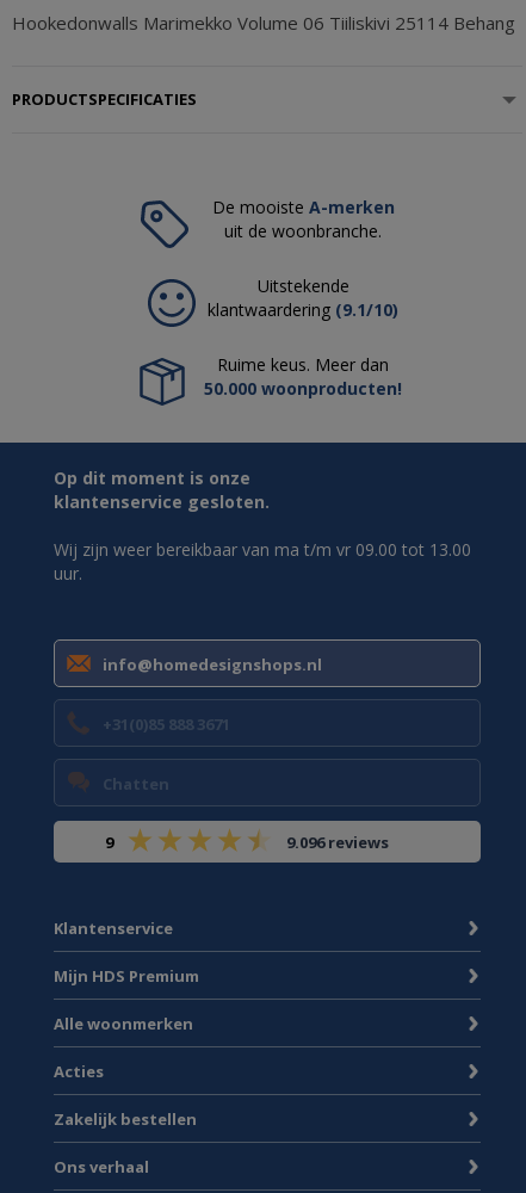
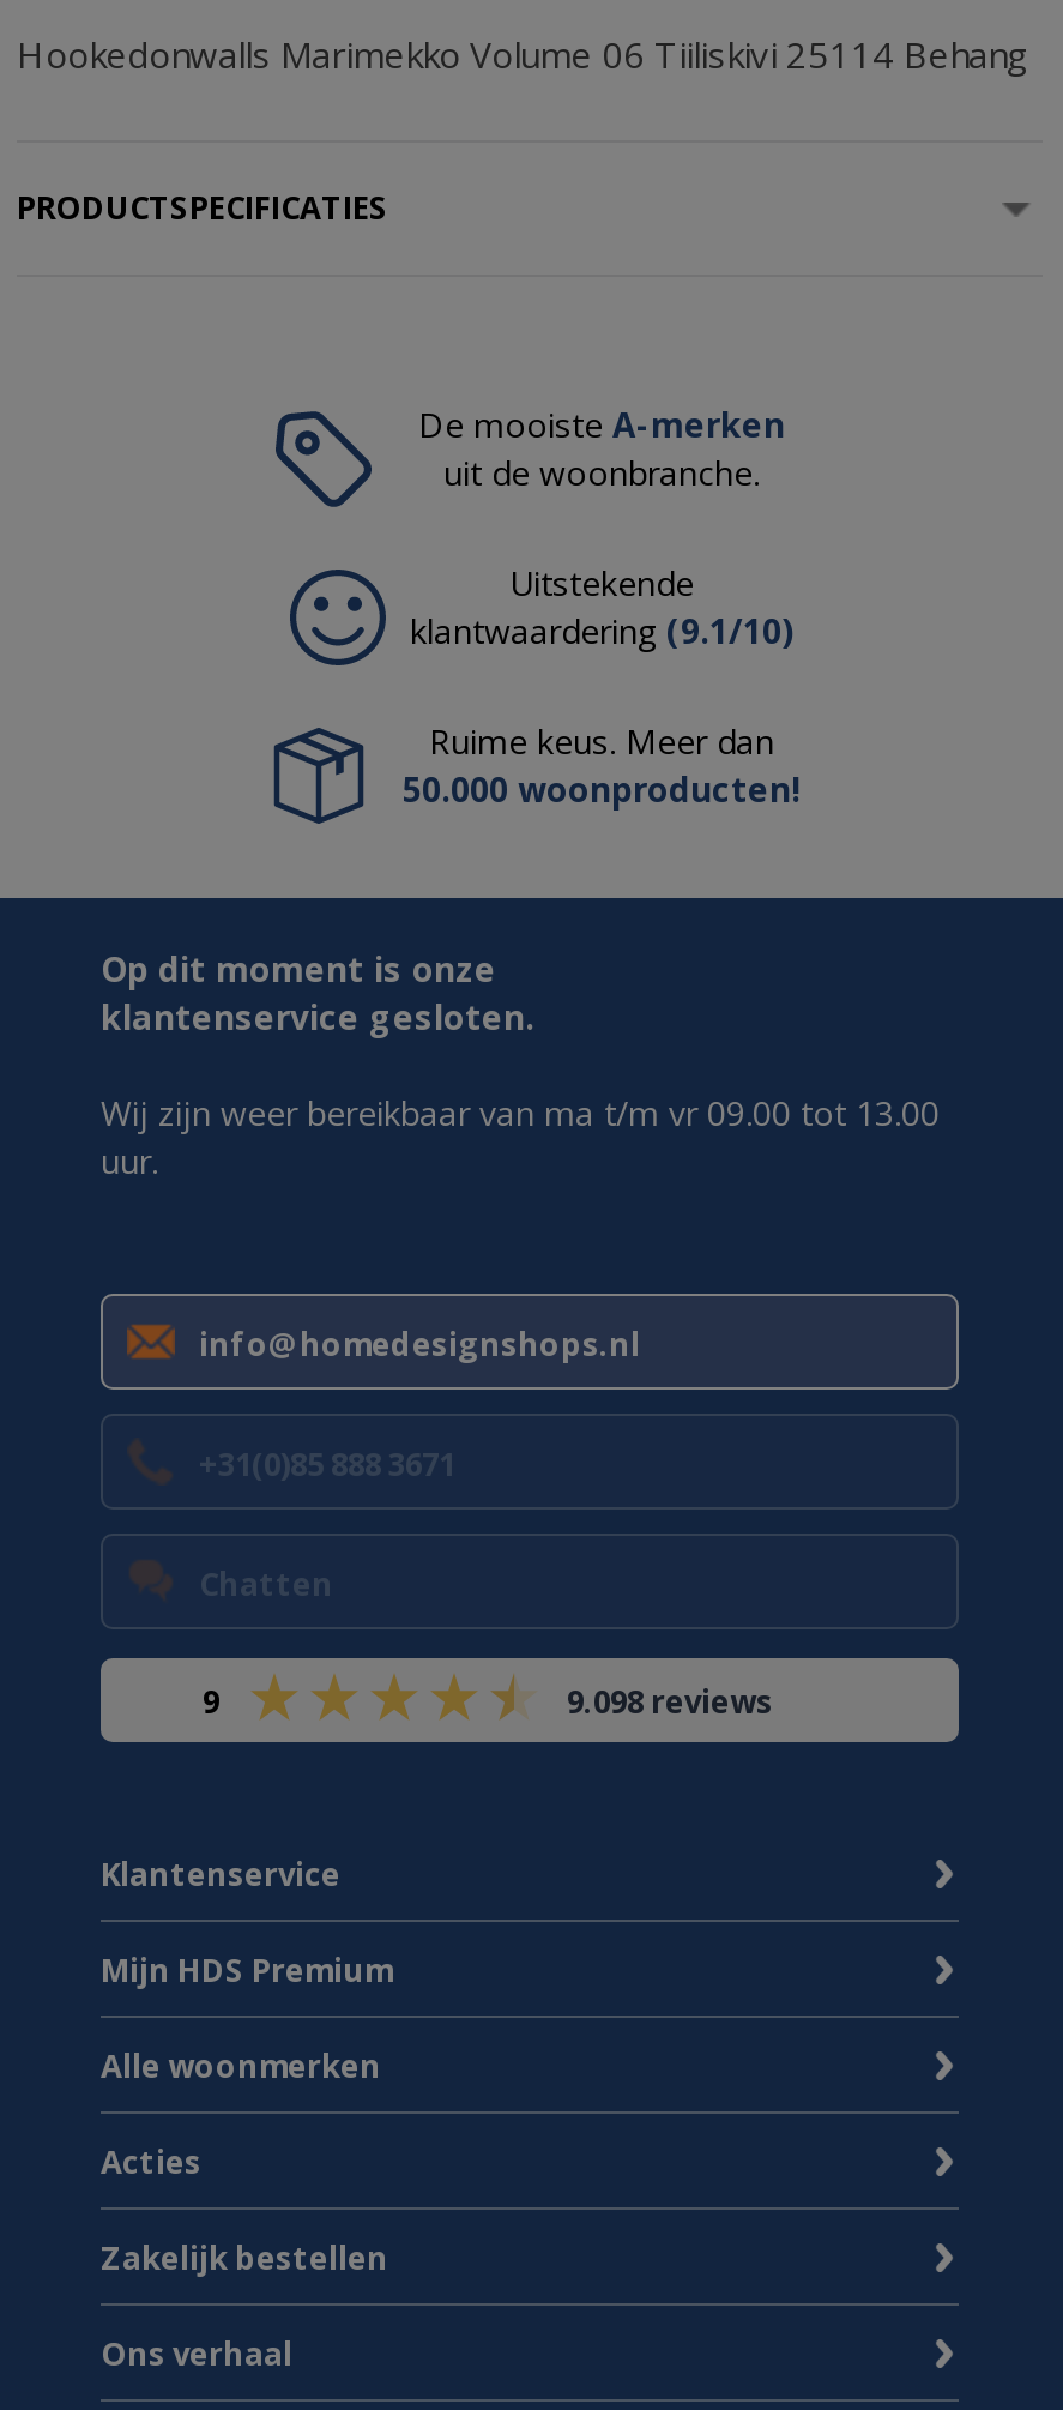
- 9.096 reviews
+ 9.098 reviews
